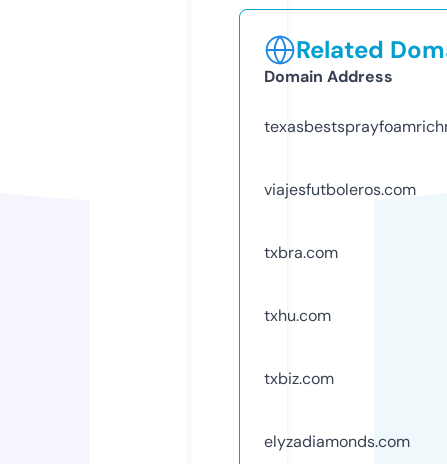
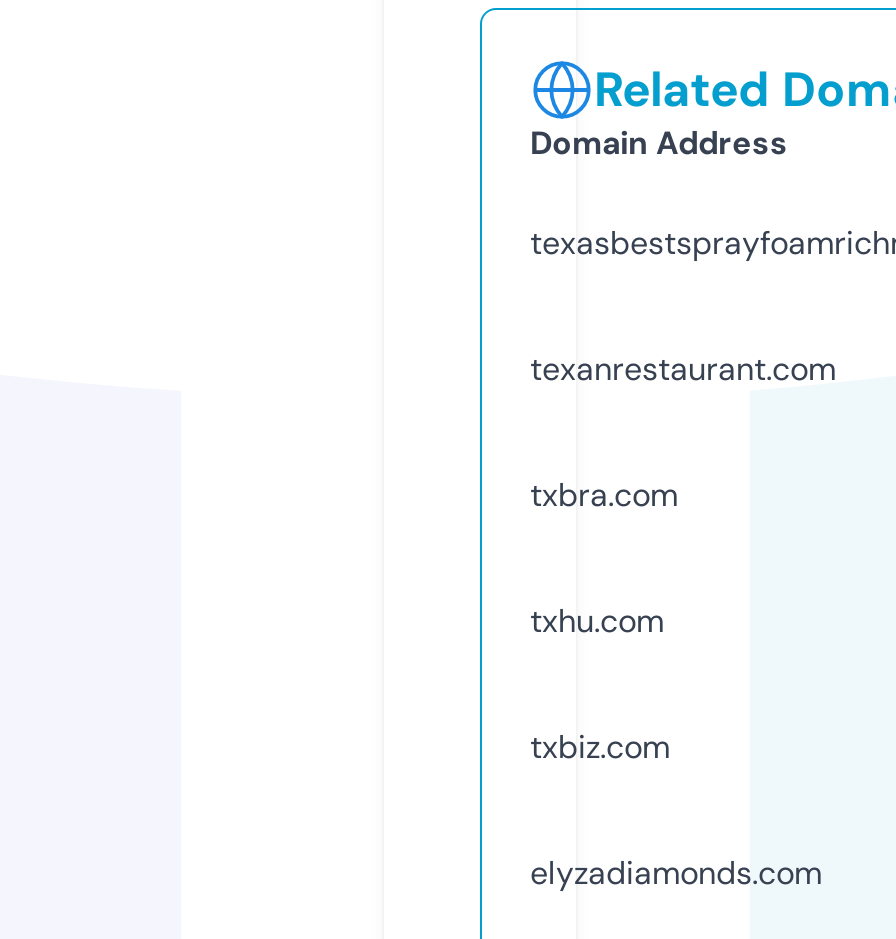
- viajesfutboleros.com
+ texanrestaurant.com
